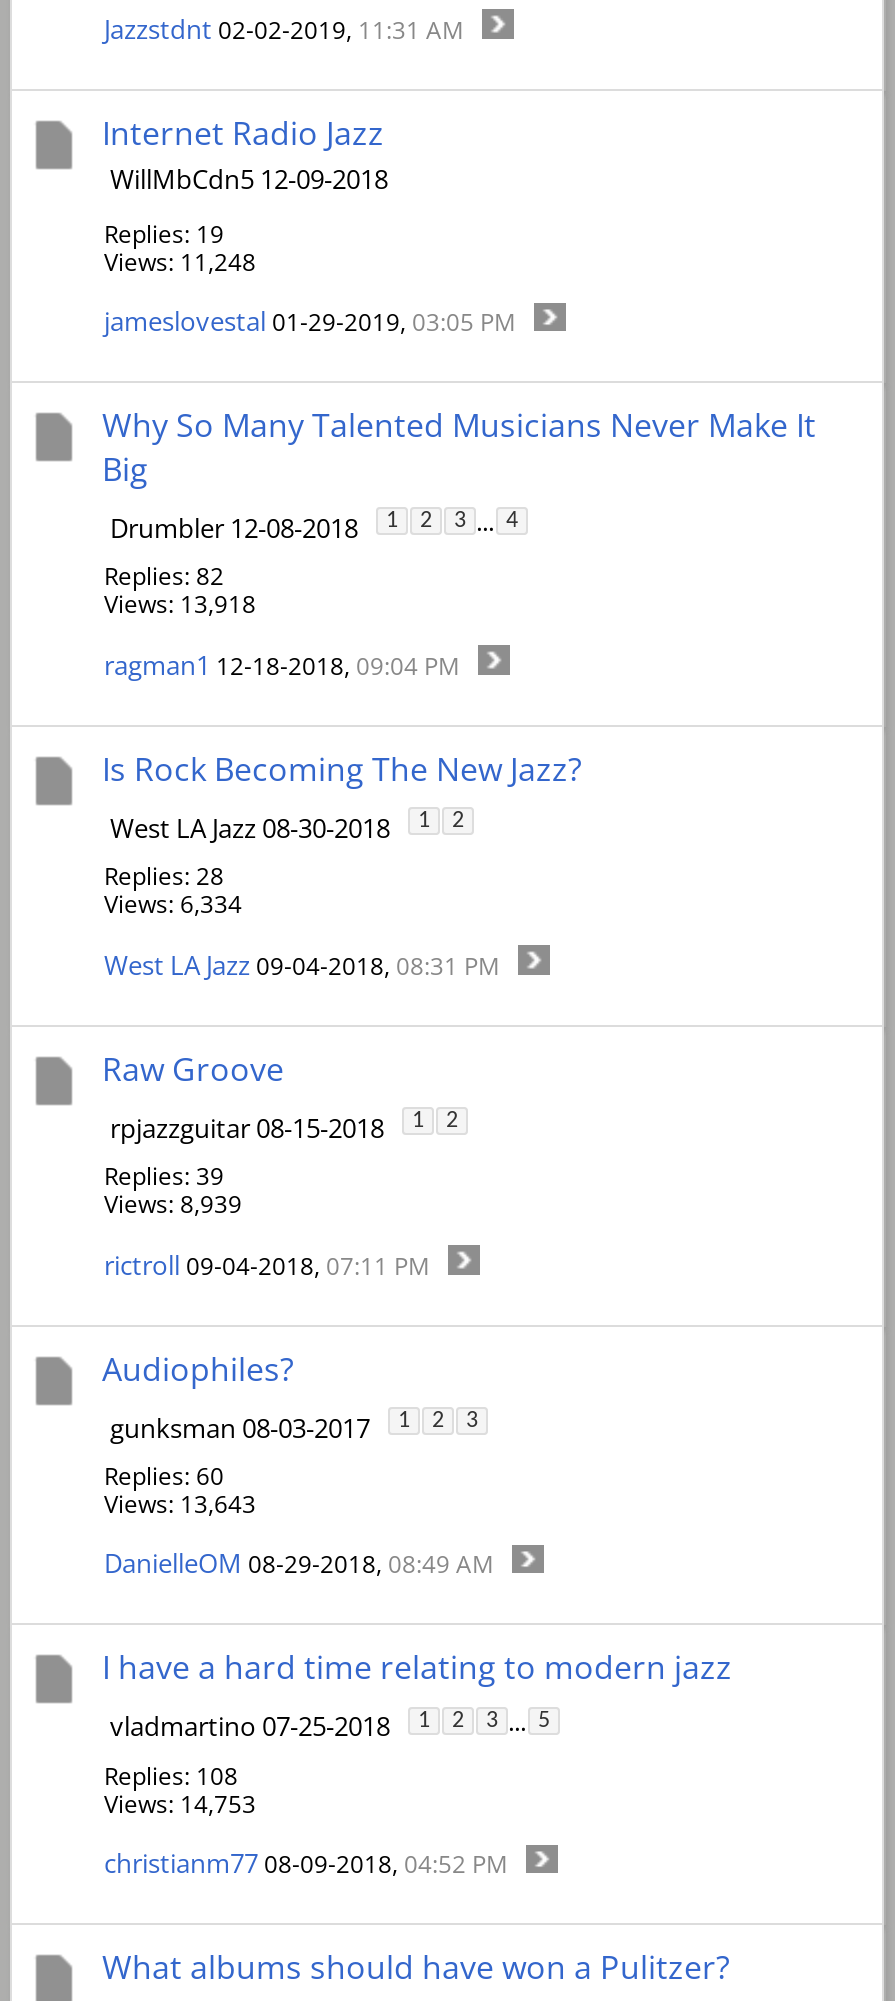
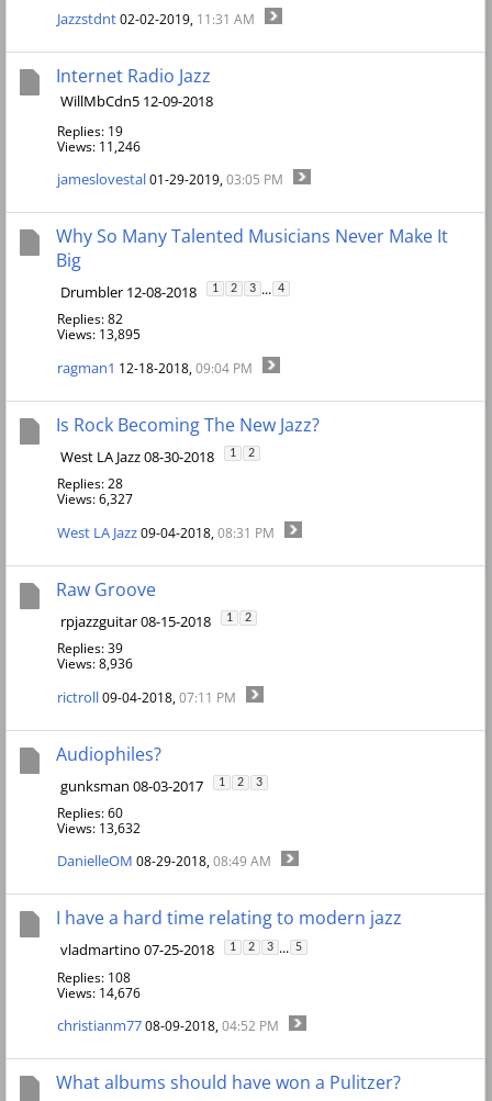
- Views: 11,248
+ Views: 11,246

- Views: 13,918
+ Views: 13,895

- Views: 6,334
+ Views: 6,327

- Views: 8,939
+ Views: 8,936

- Views: 13,643
+ Views: 13,632

- Views: 14,753
+ Views: 14,676
